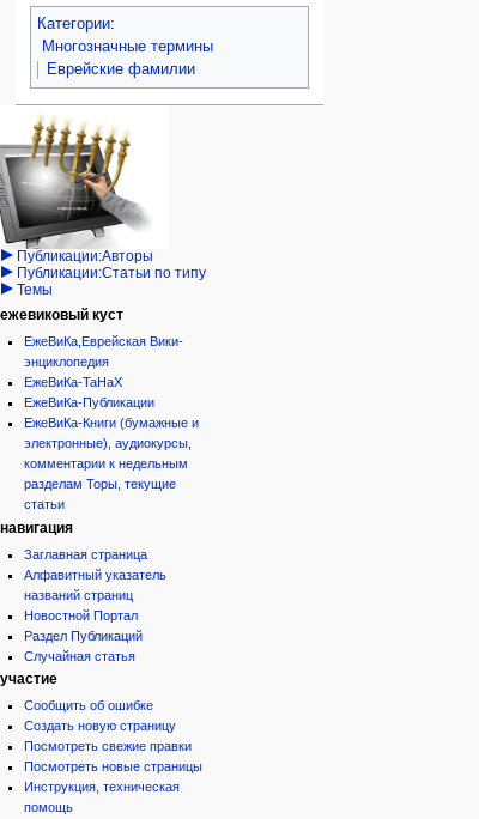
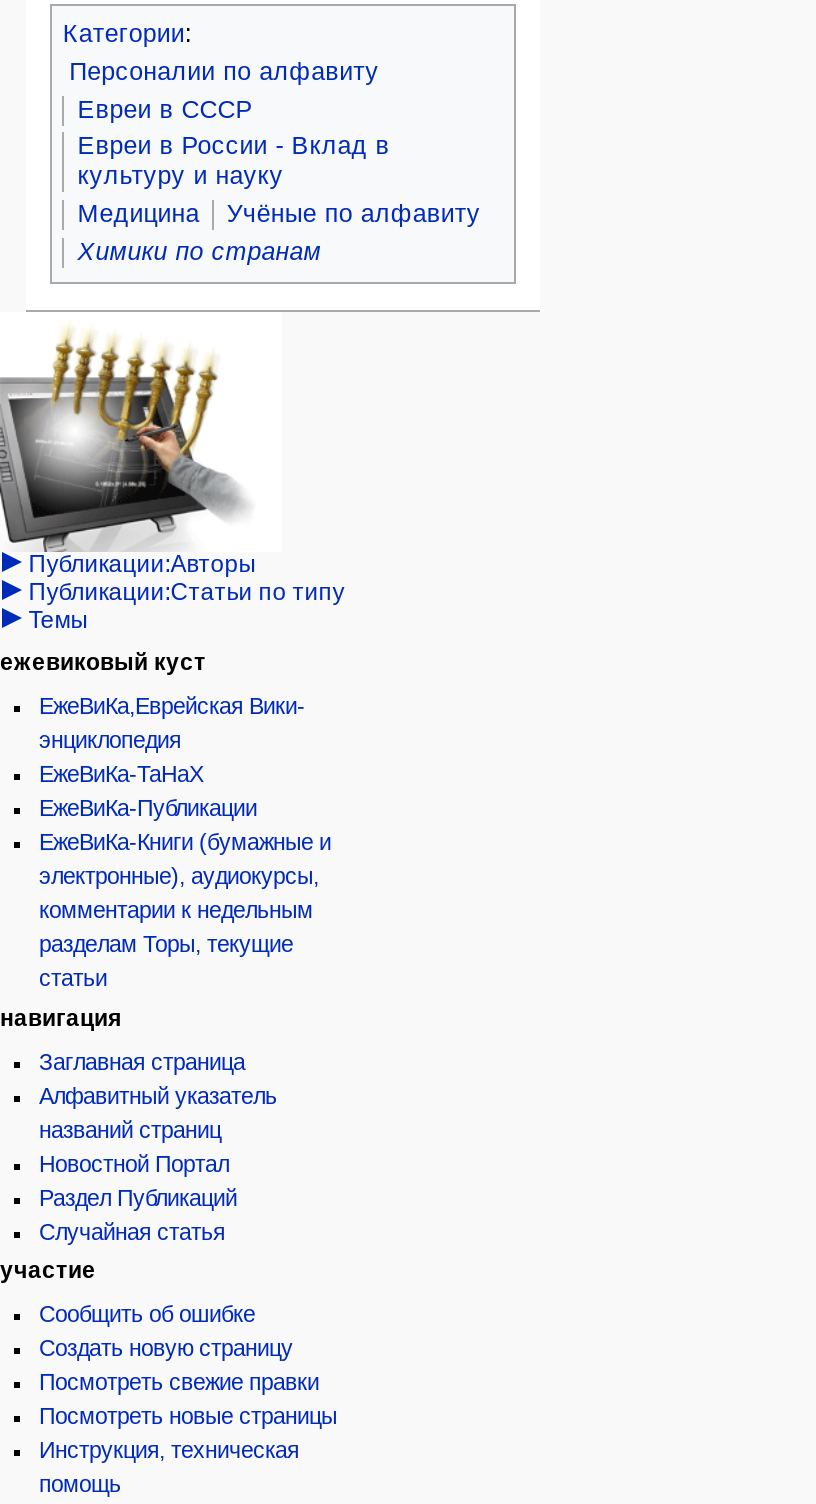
- Многозначные термины
- Еврейские фамилии
+ Персоналии по алфавиту
+ Евреи в СССР
+ Евреи в России - Вклад в
+ культуру и науку
+ Медицина
+ Учёные по алфавиту
+ Химики по странам
